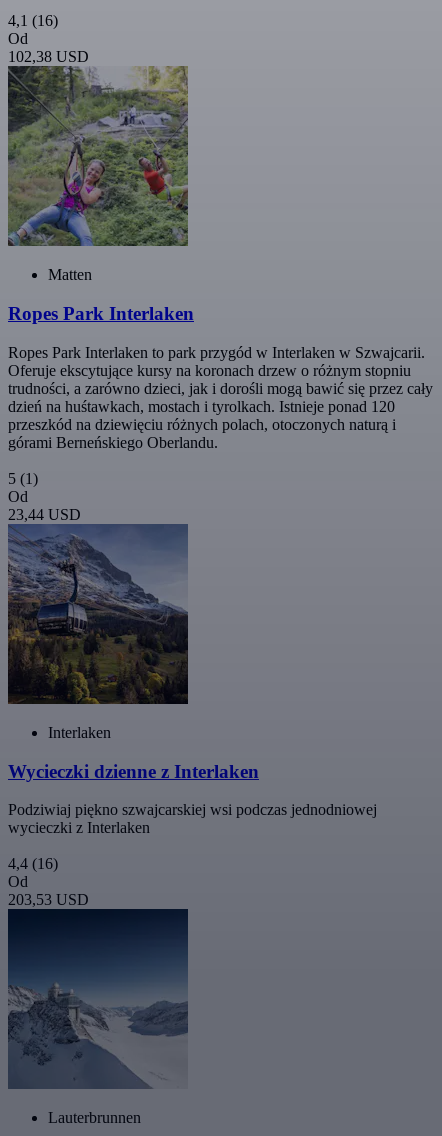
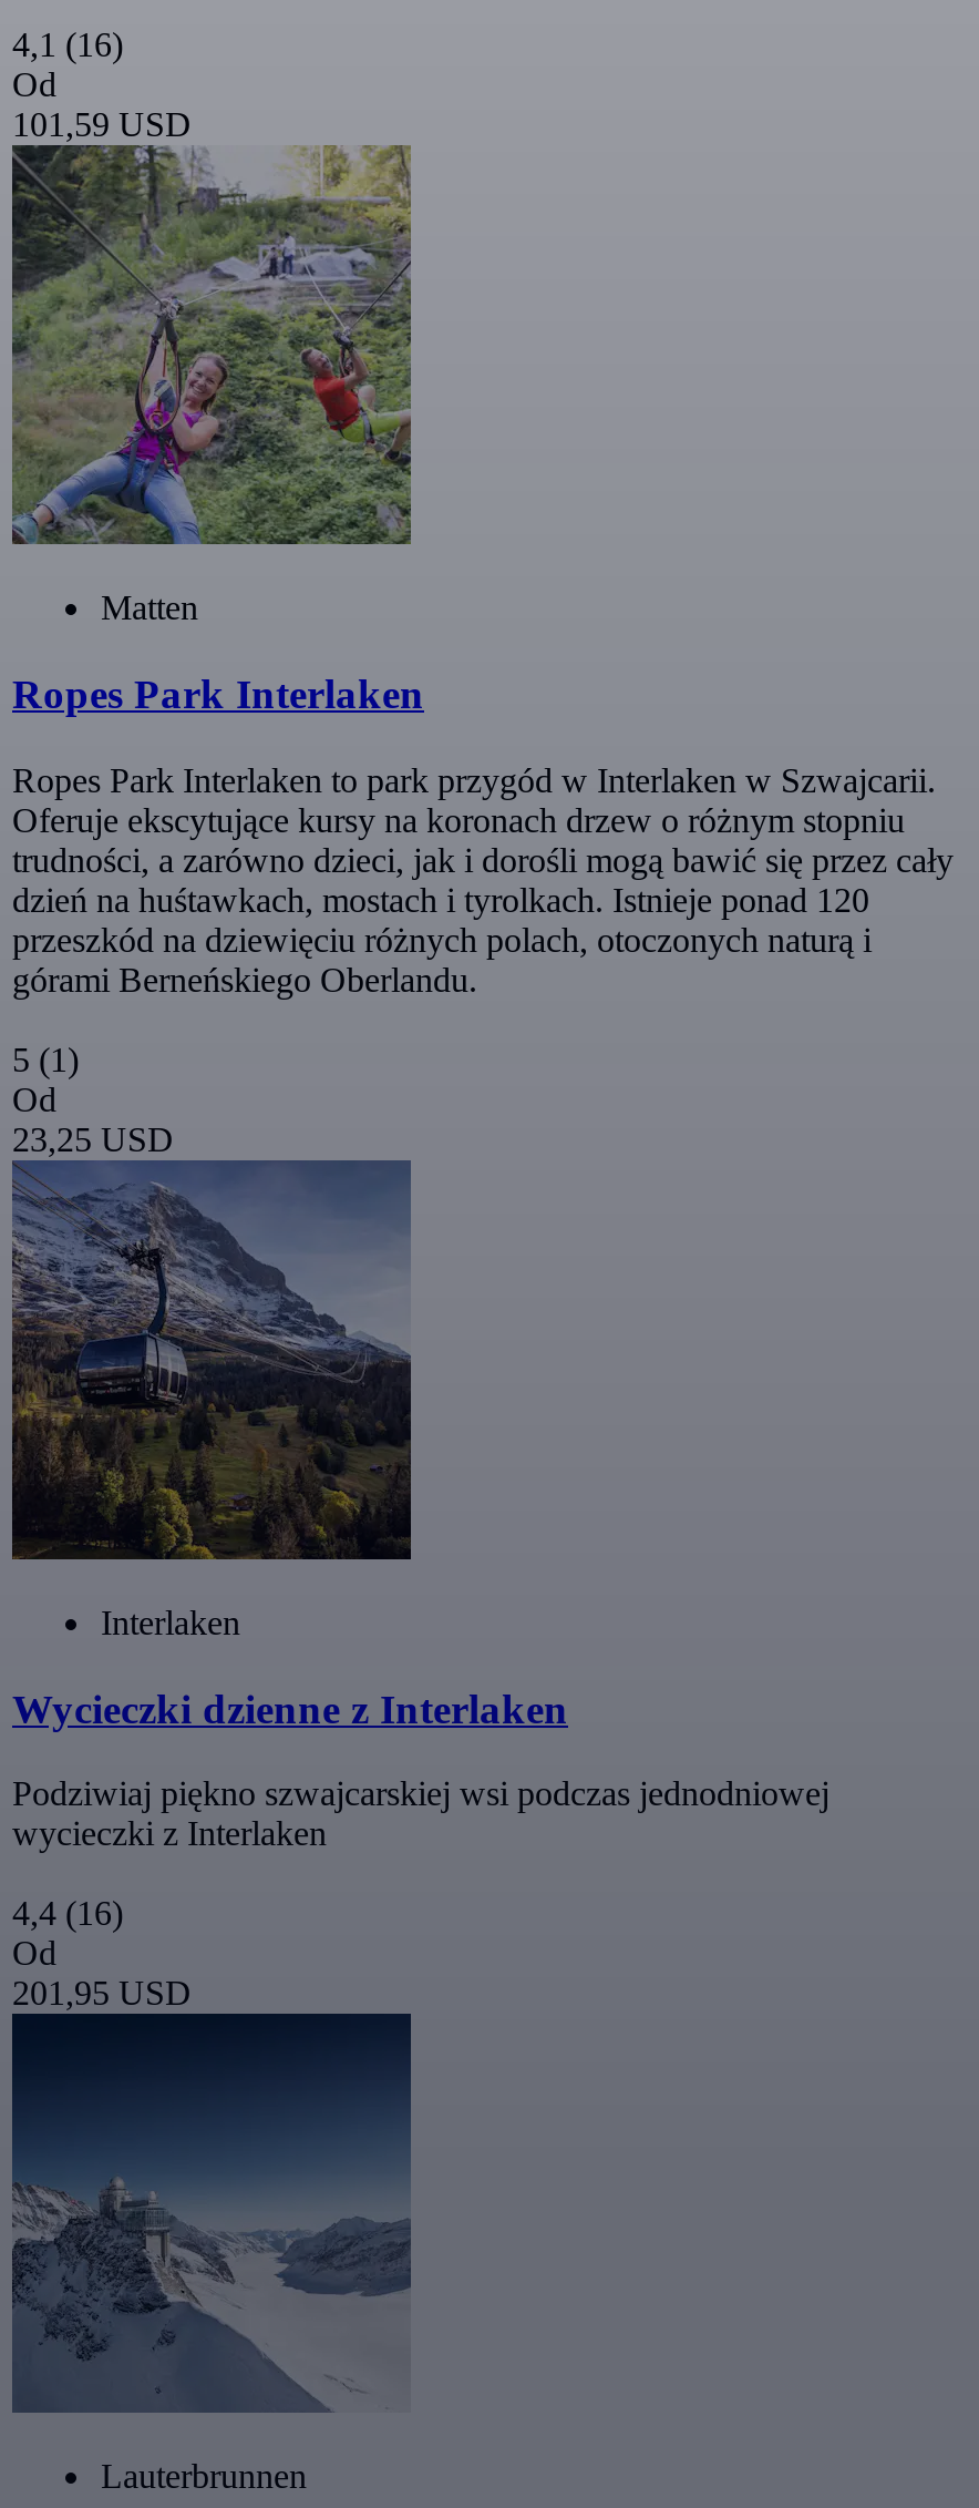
- 102,38 USD
+ 101,59 USD

- 23,44 USD
+ 23,25 USD

- 203,53 USD
+ 201,95 USD
